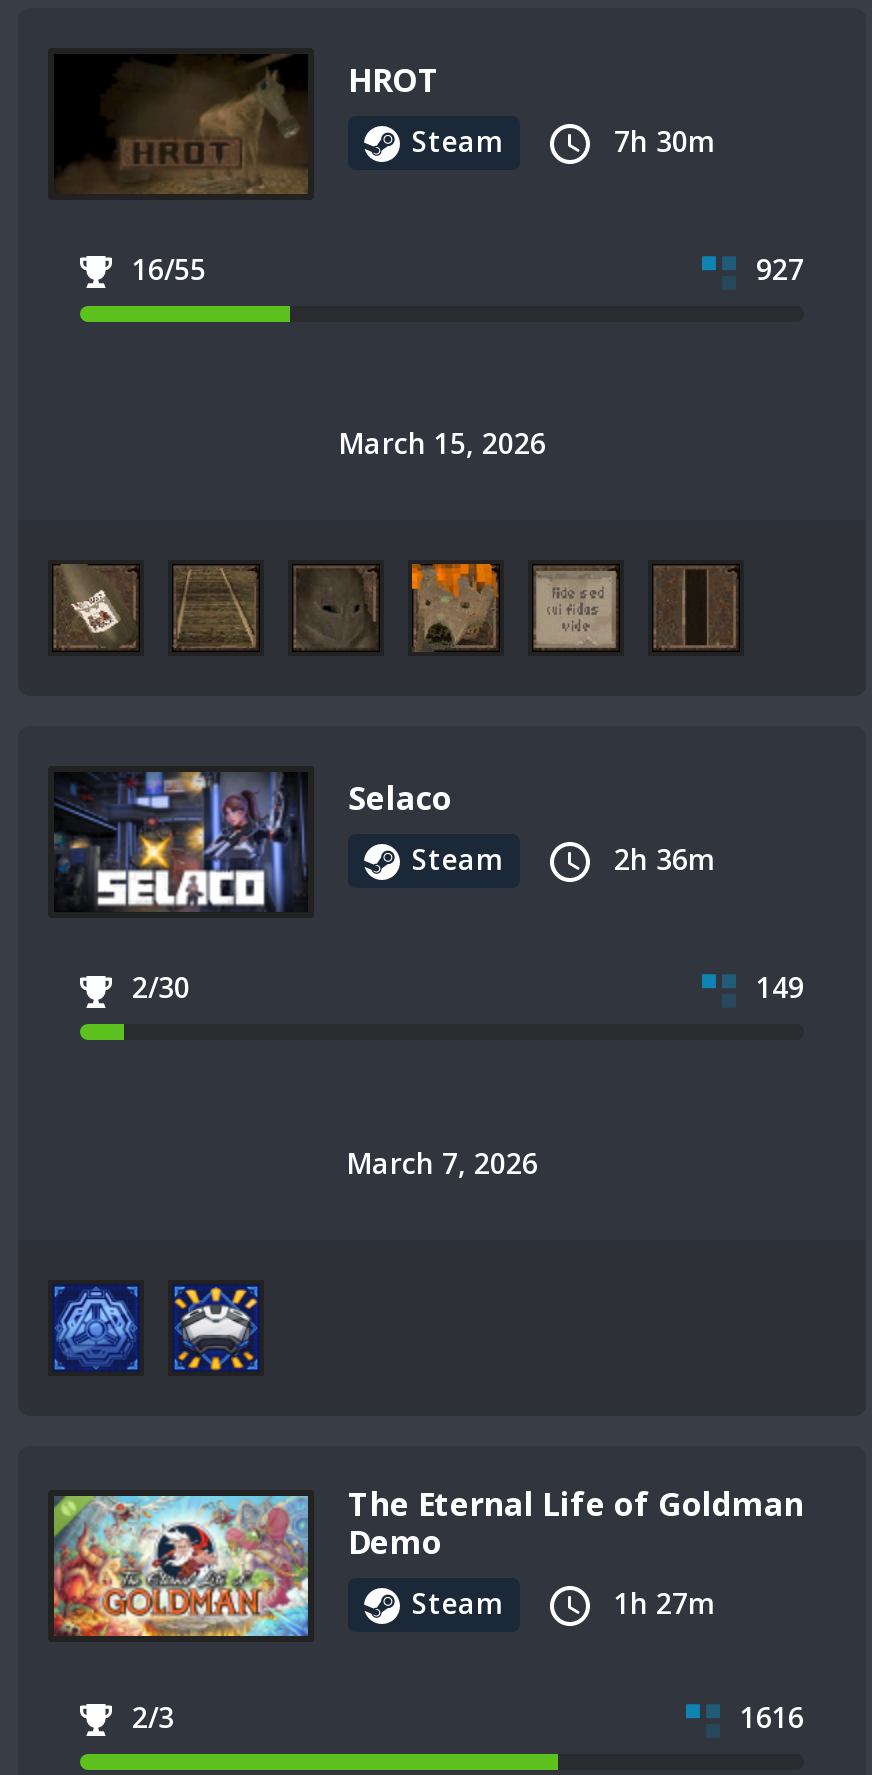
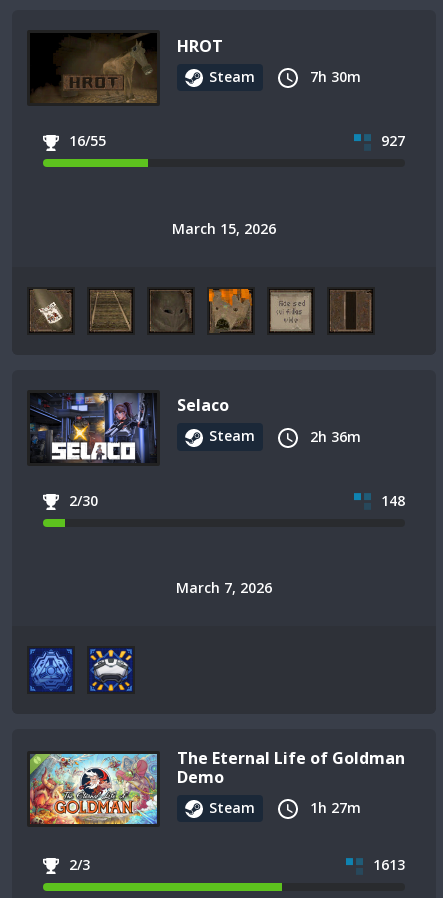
- 149
+ 148

- 1616
+ 1613
